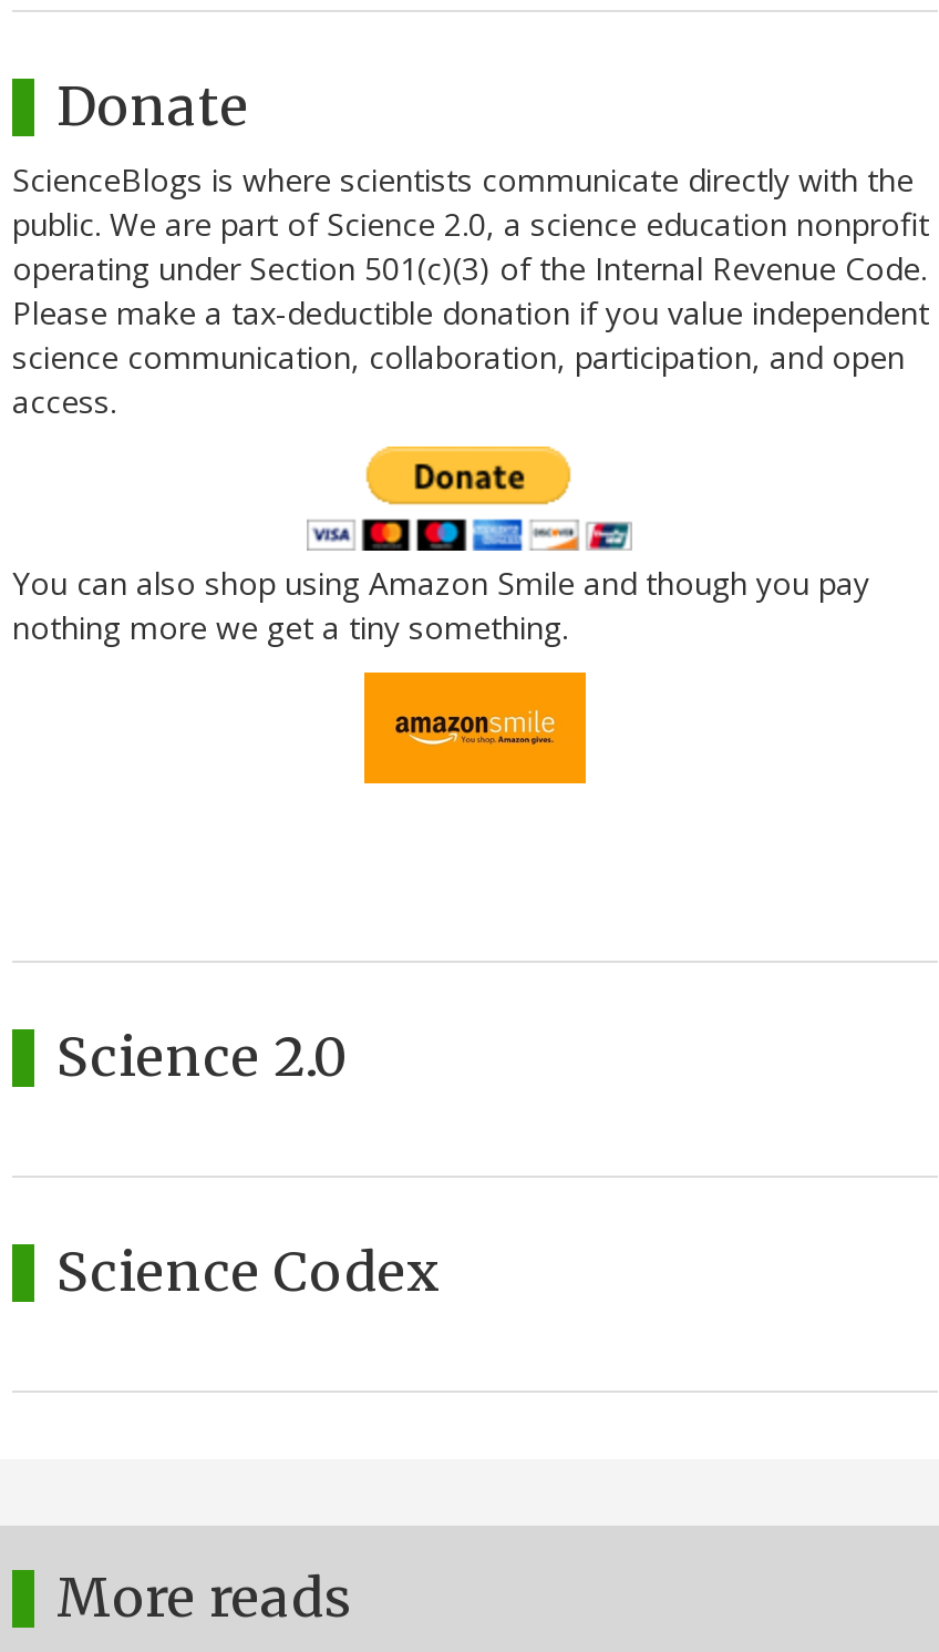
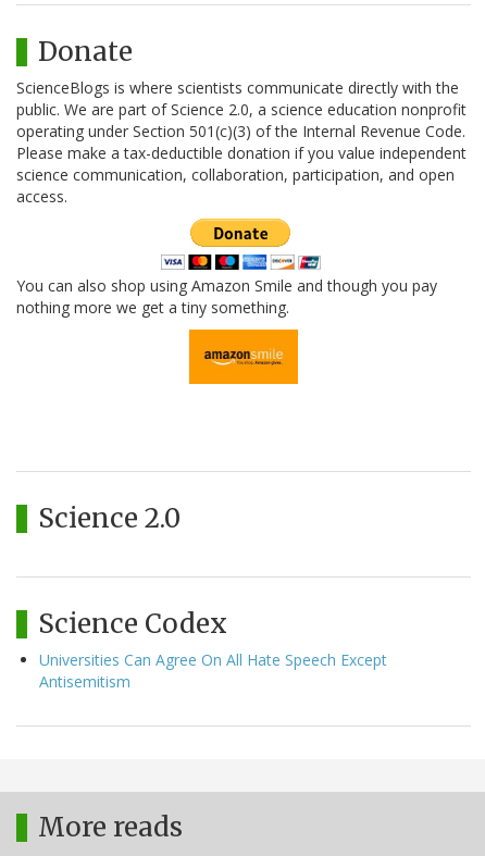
+ Universities Can Agree On All Hate Speech Except
+ Antisemitism
